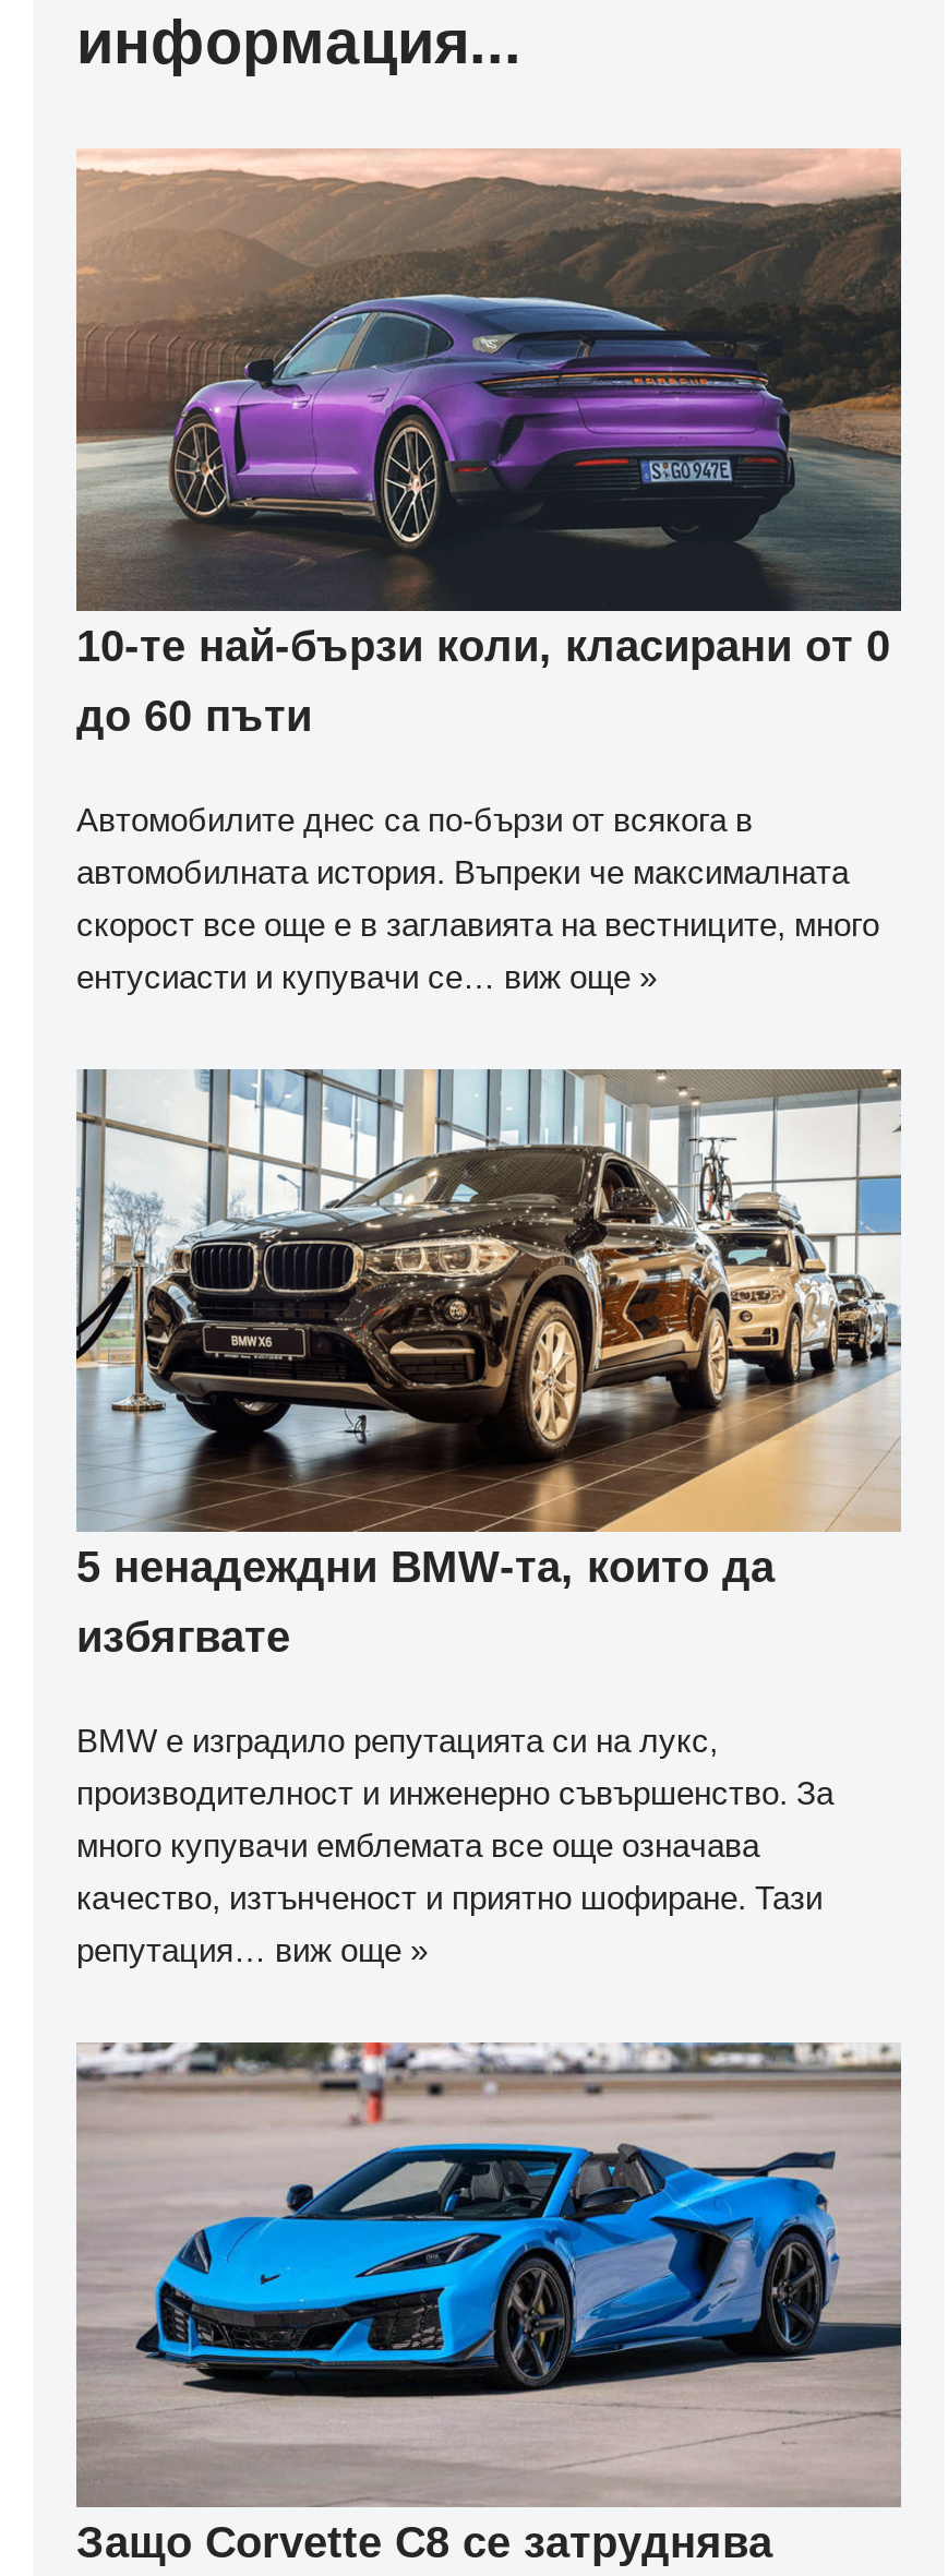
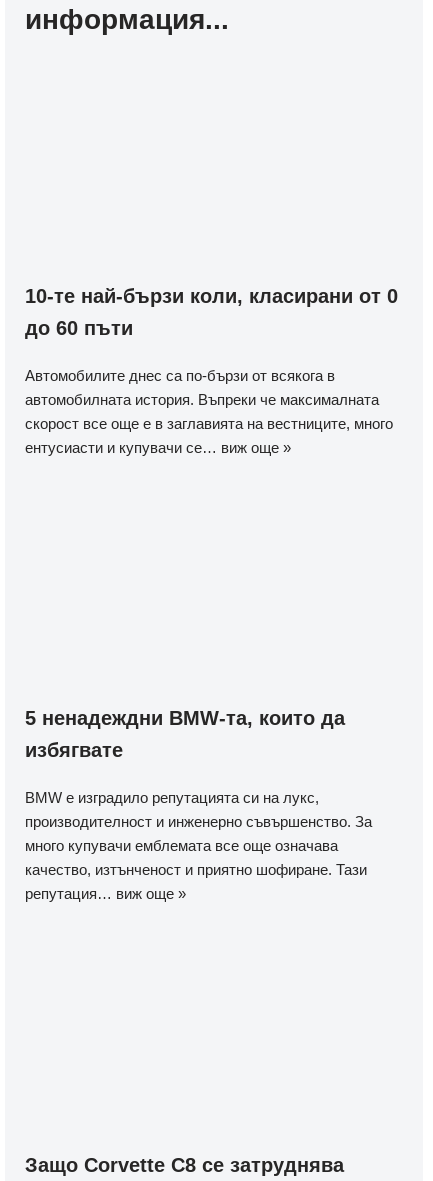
- [image]

- [image]

- [image]
